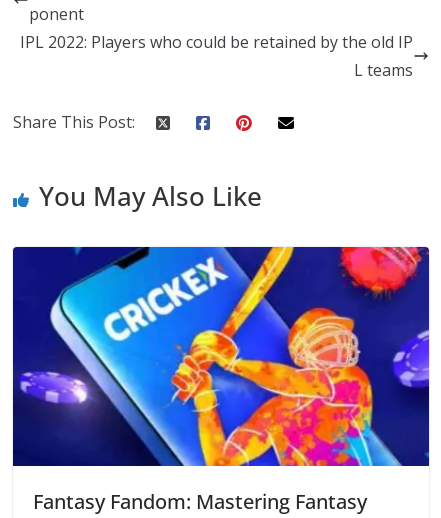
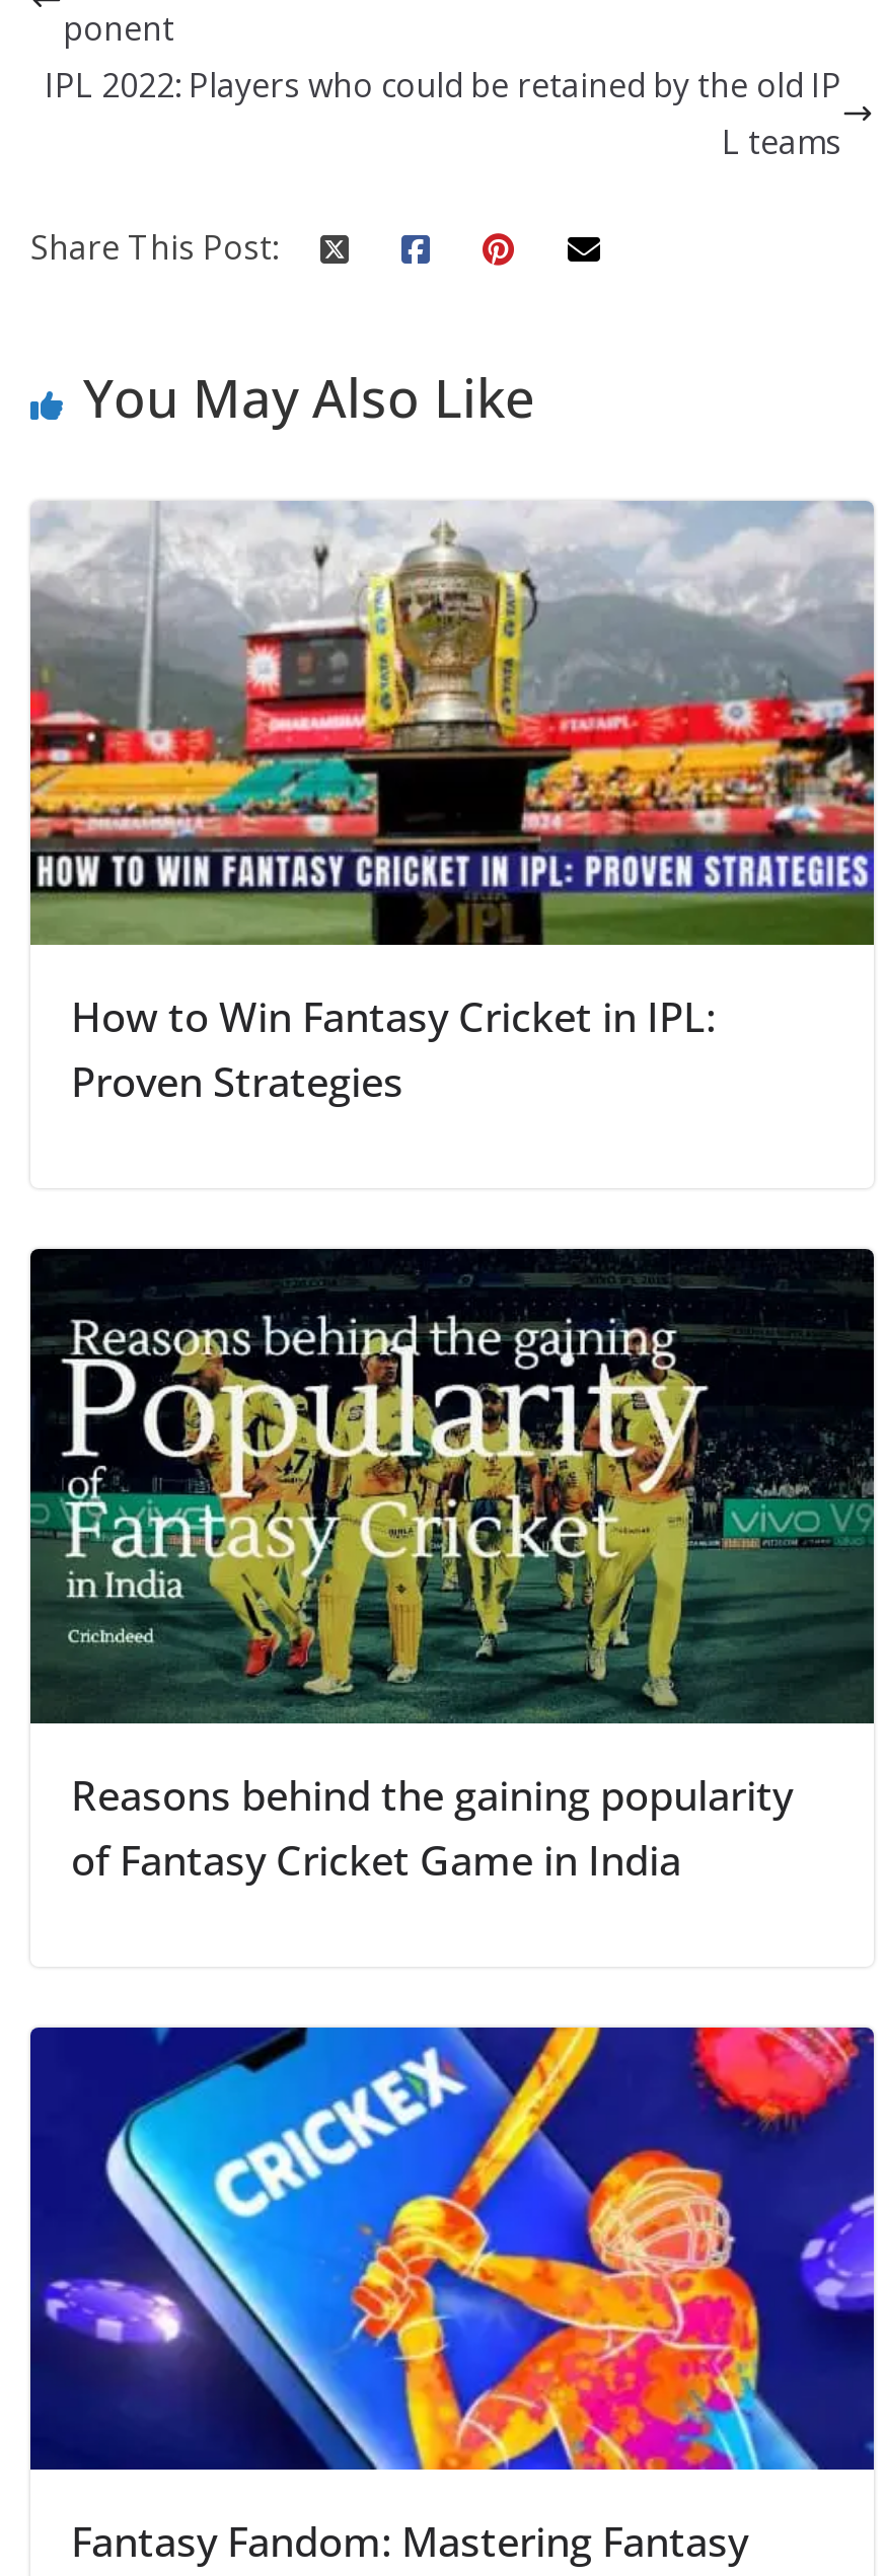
+ [image]
+ How to Win Fantasy Cricket in IPL:
+ Proven Strategies

+ [image]
+ Reasons behind the gaining popularity
+ of Fantasy Cricket Game in India
